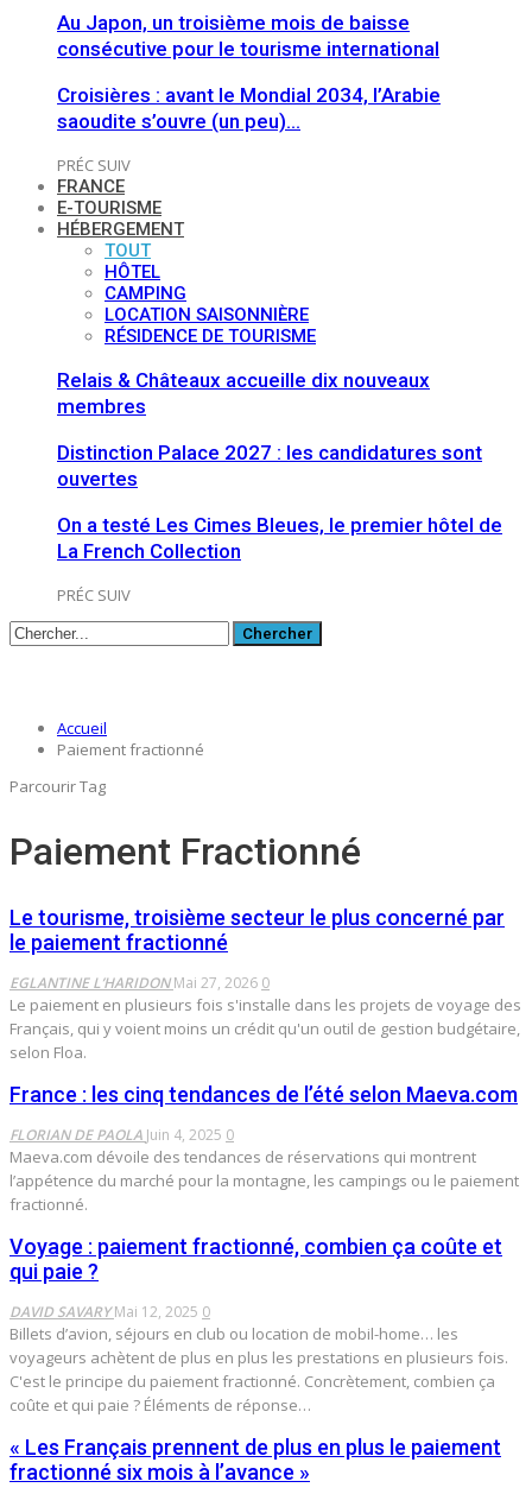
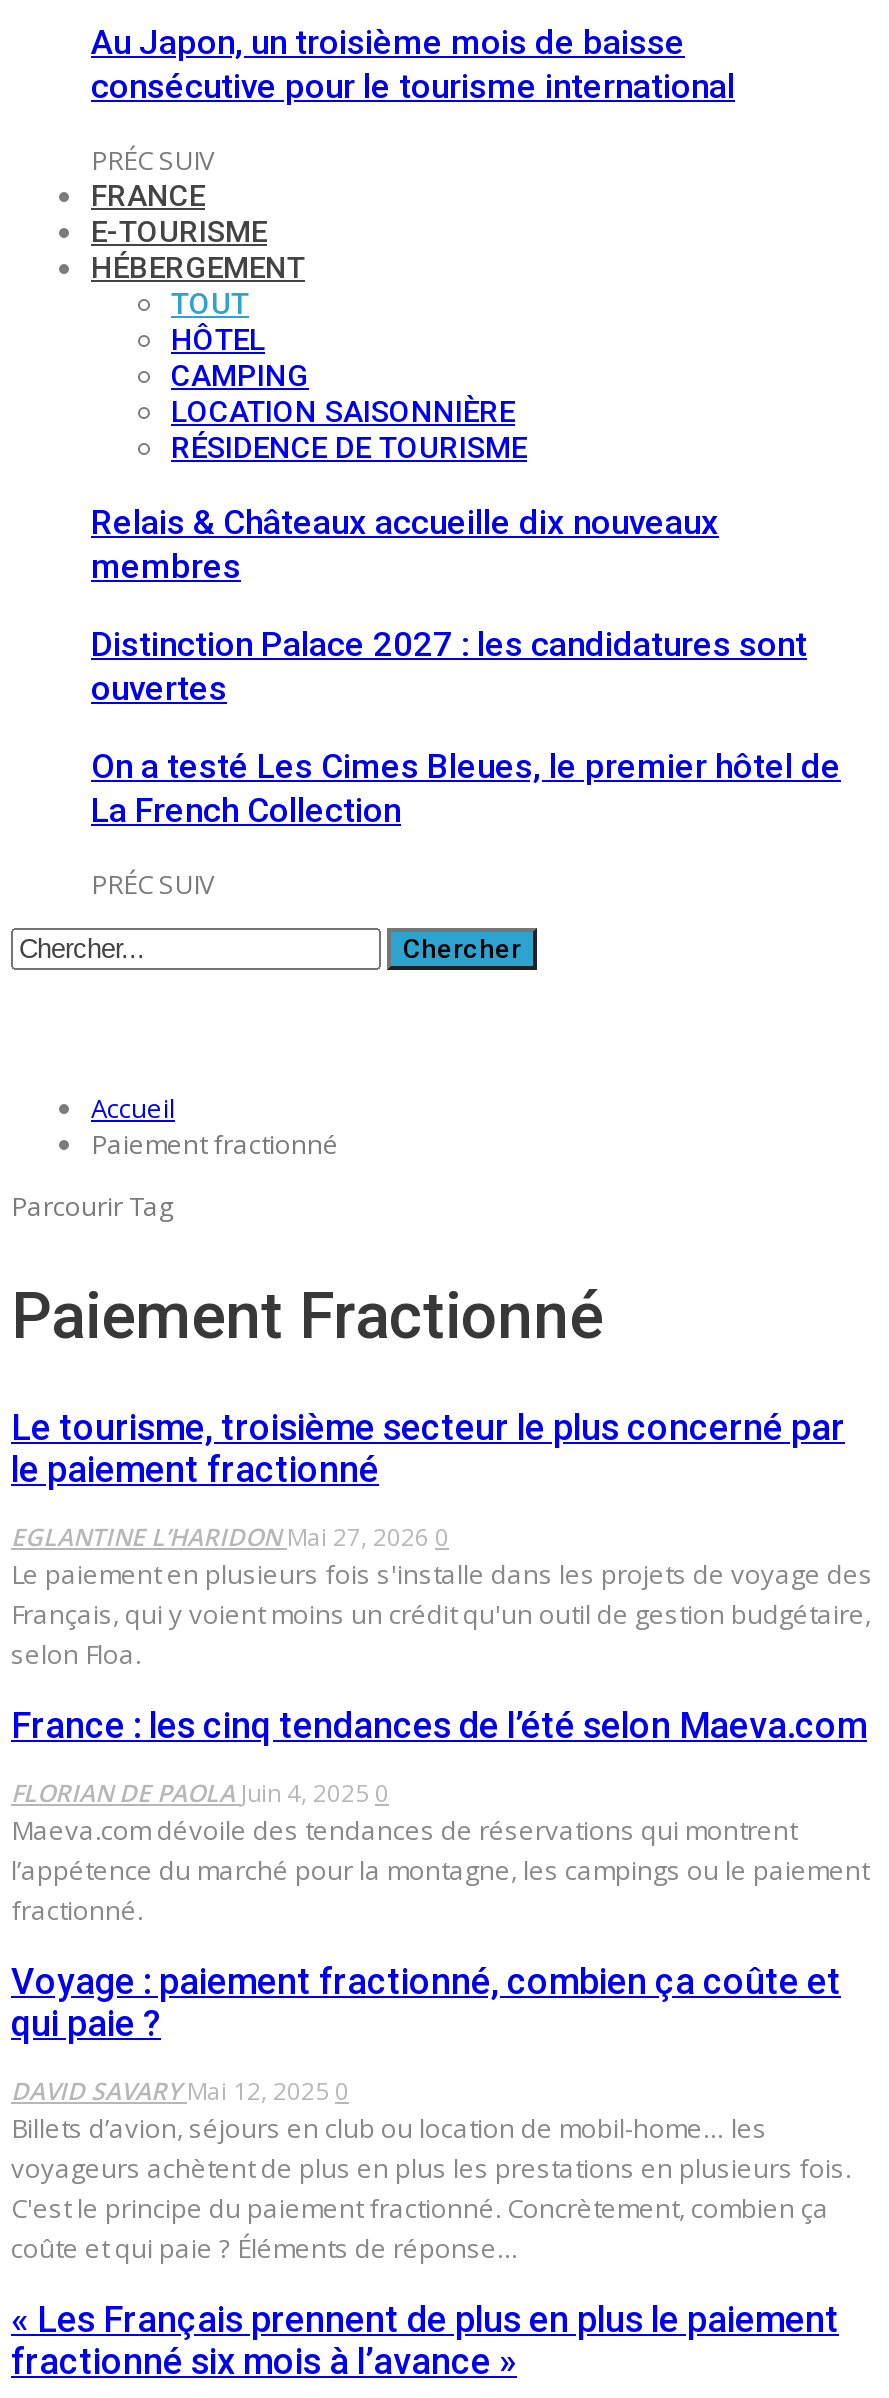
- Croisières : avant le Mondial 2034, l’Arabie
- saoudite s’ouvre (un peu)…
